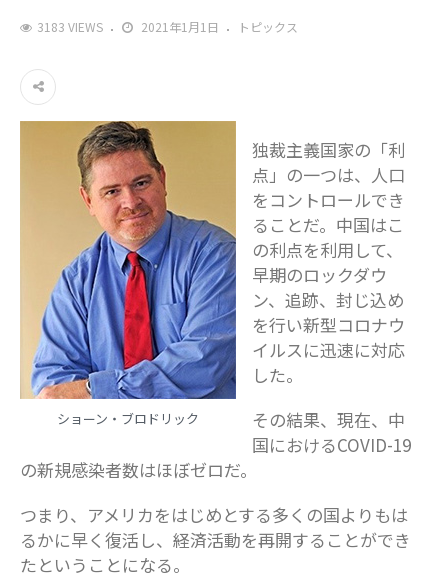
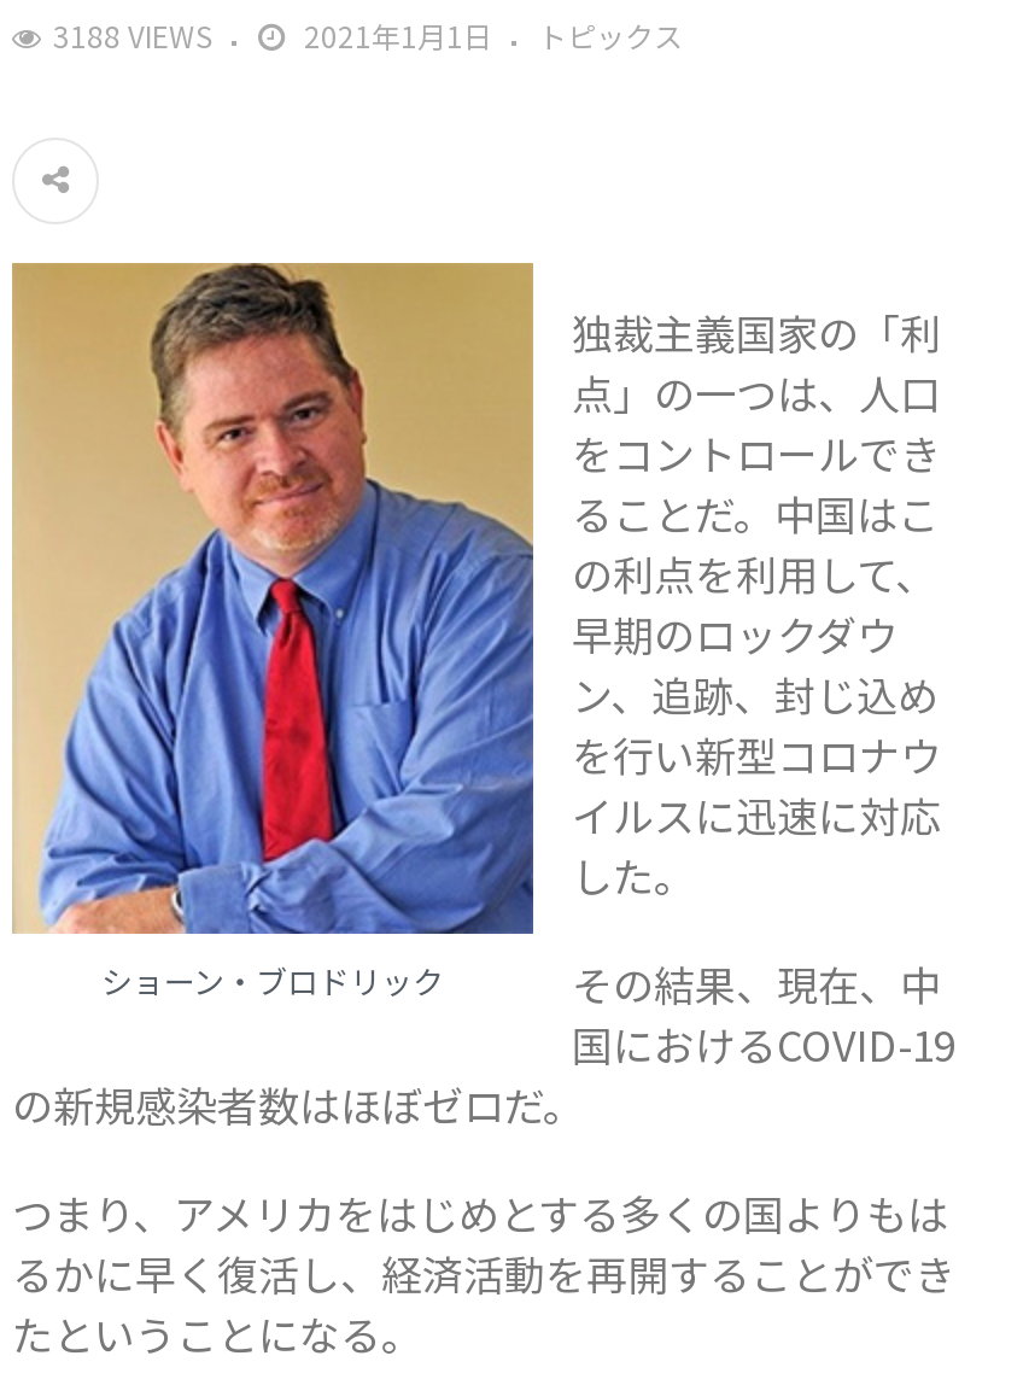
- 3183 VIEWS
+ 3188 VIEWS
